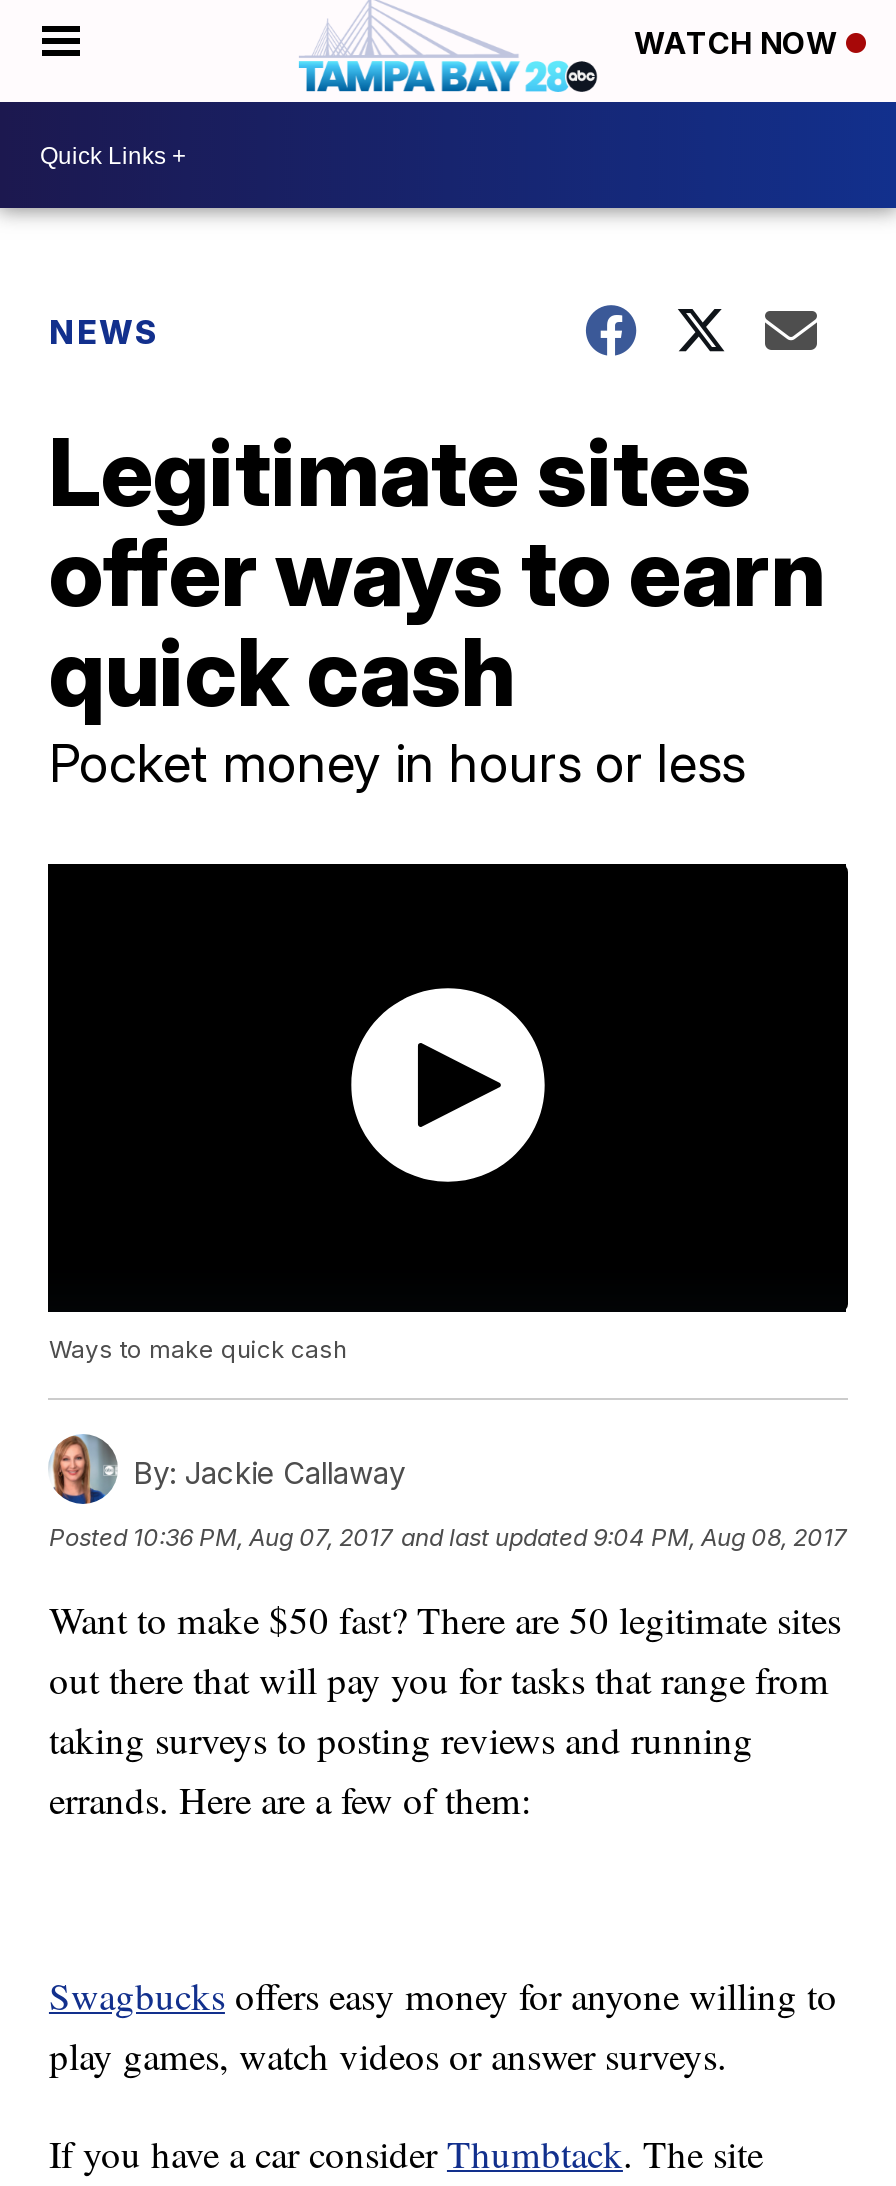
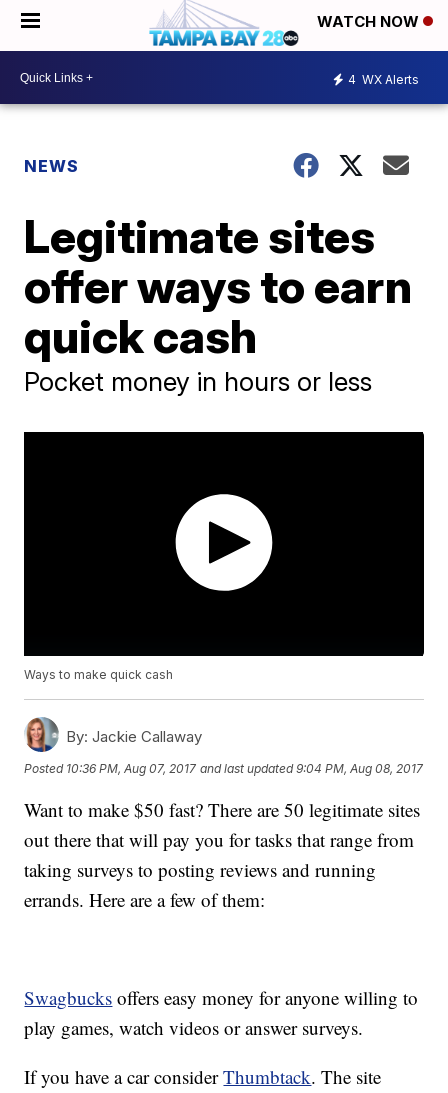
+ 4 WX Alerts
